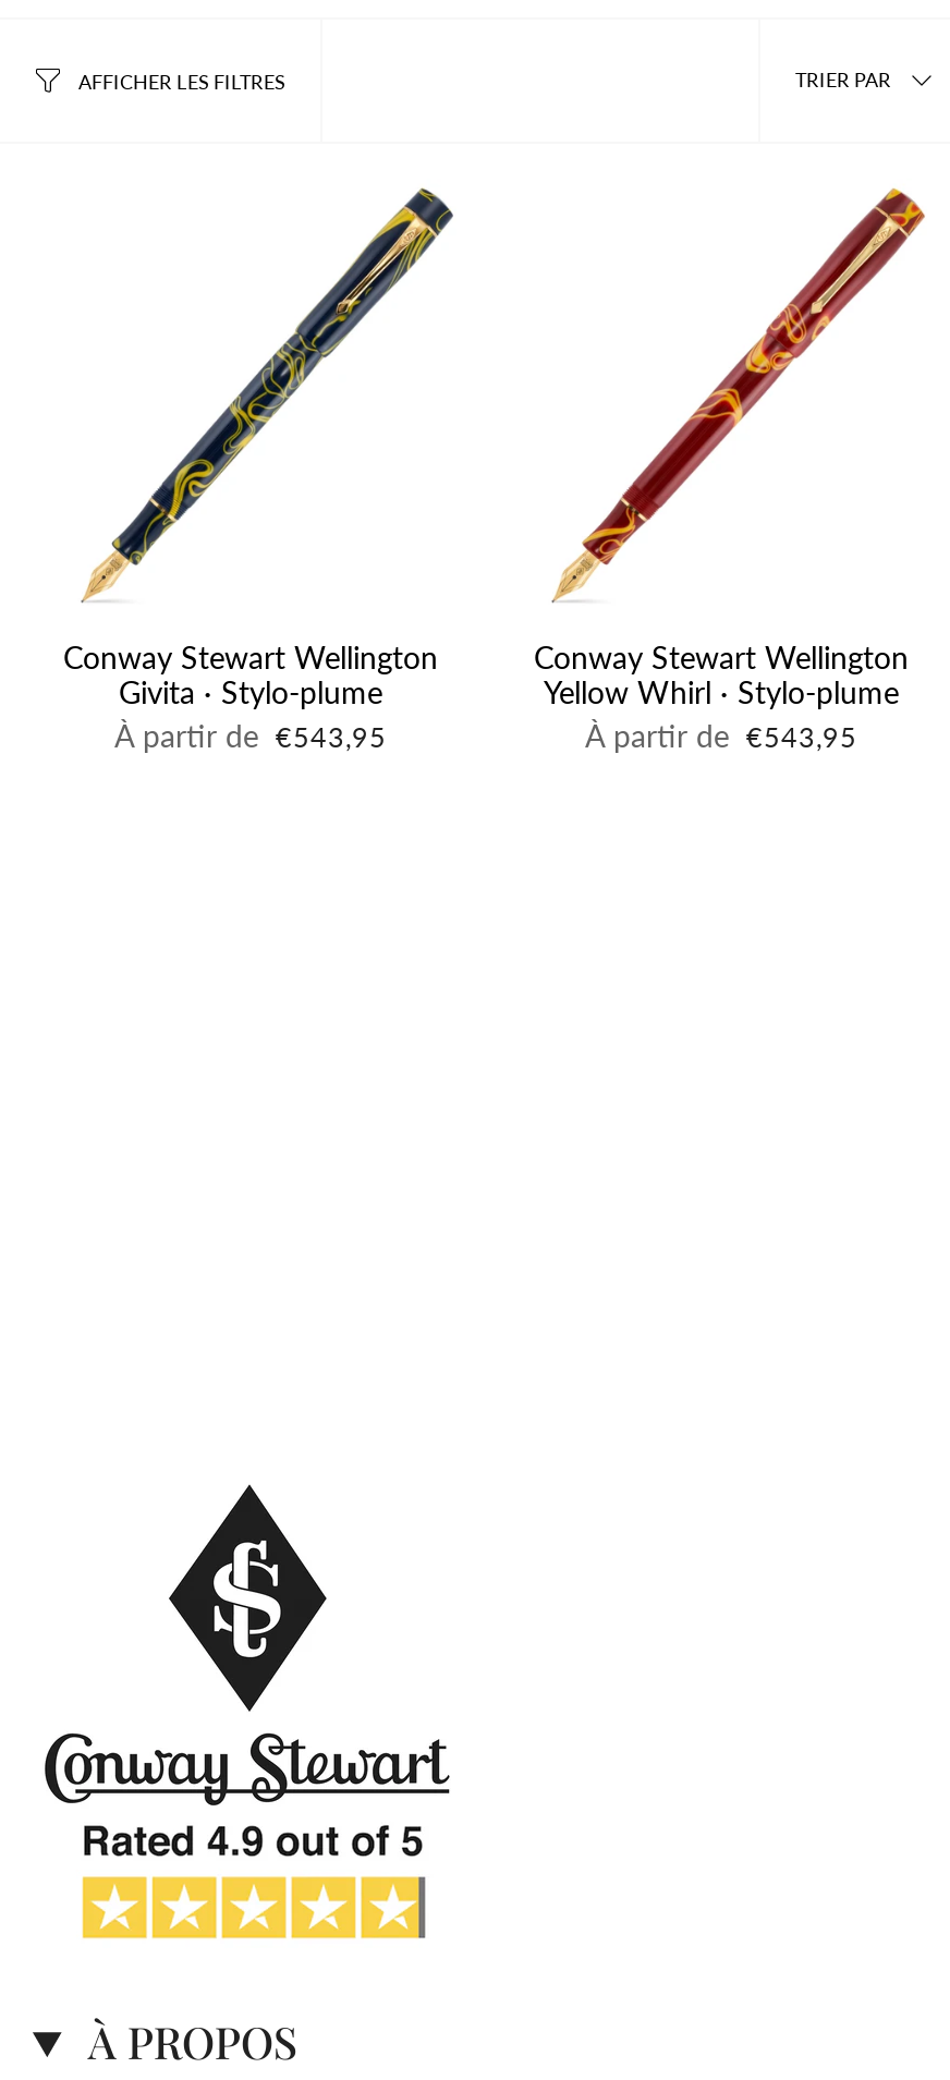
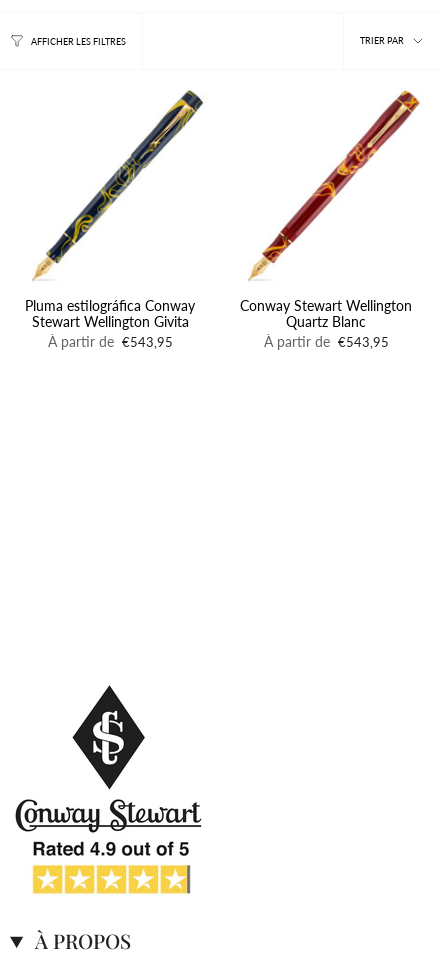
- Conway Stewart Wellington
- Givita · Stylo-plume
+ Pluma estilográfica Conway
+ Stewart Wellington Givita

- Yellow Whirl · Stylo-plume
+ Quartz Blanc
